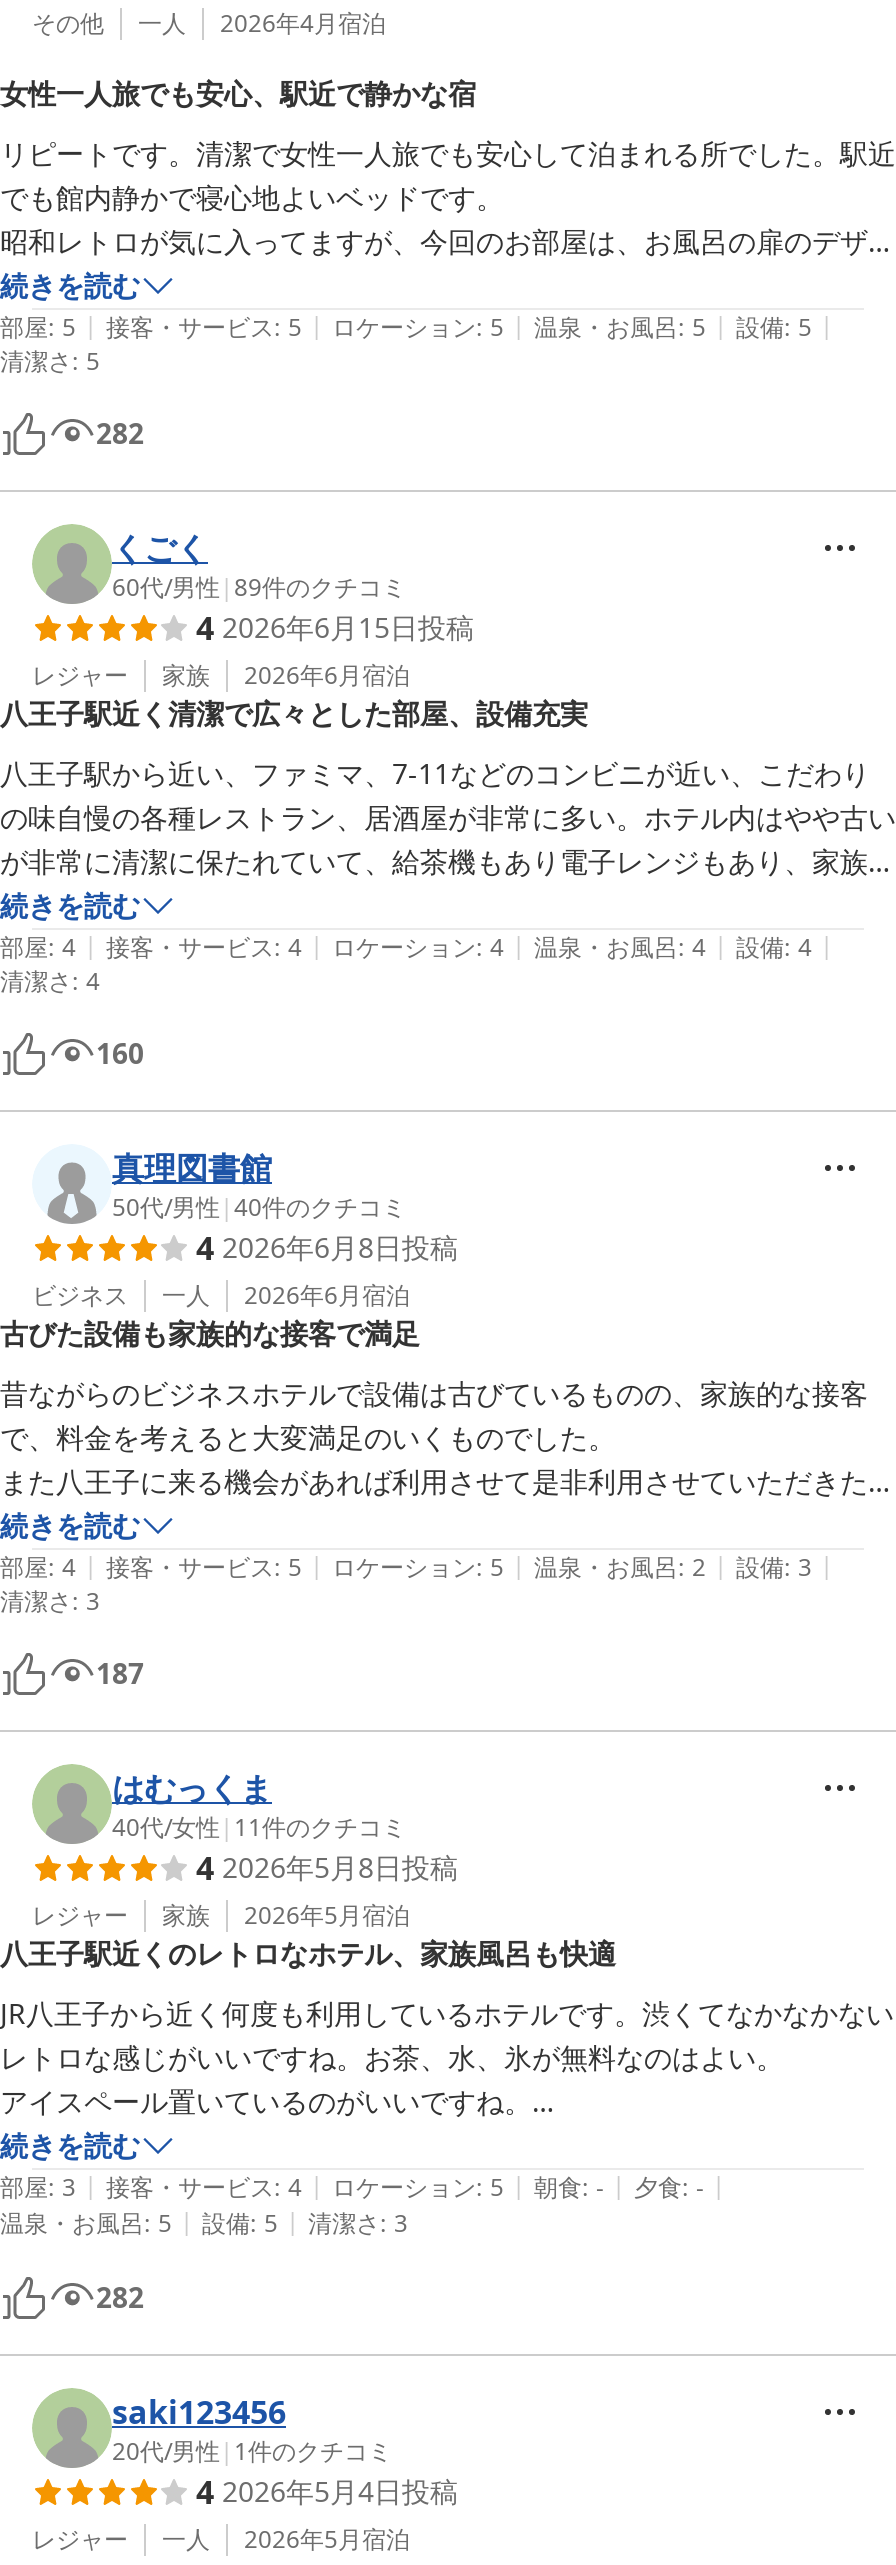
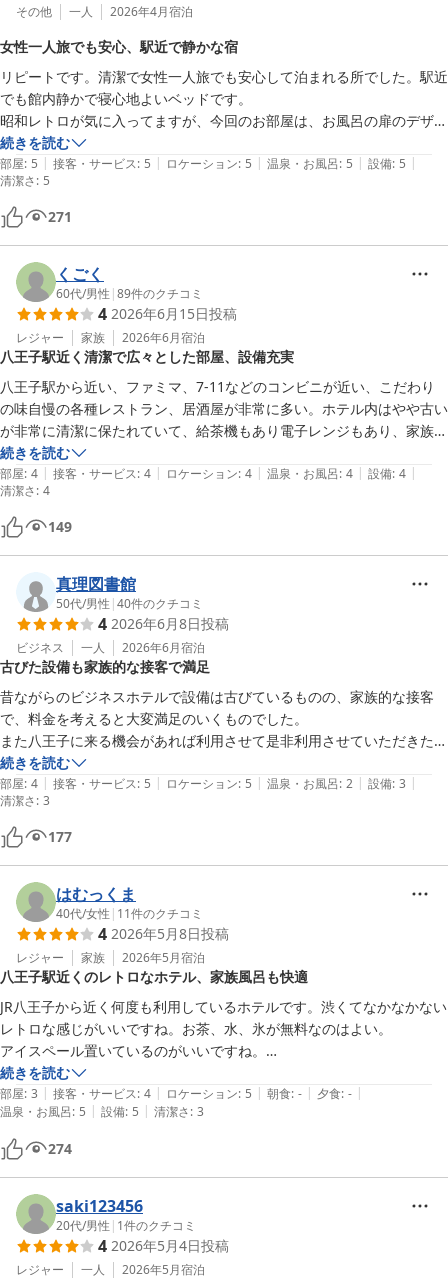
- 282
+ 271

- 160
+ 149

- 187
+ 177

- 282
+ 274
